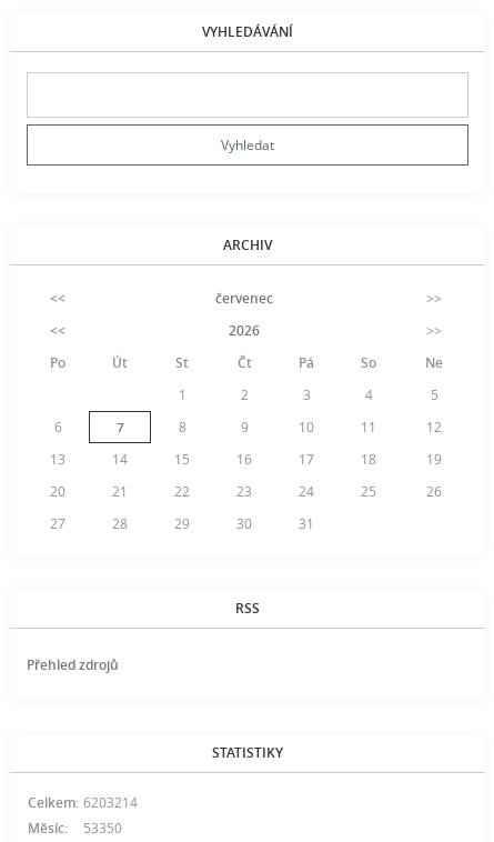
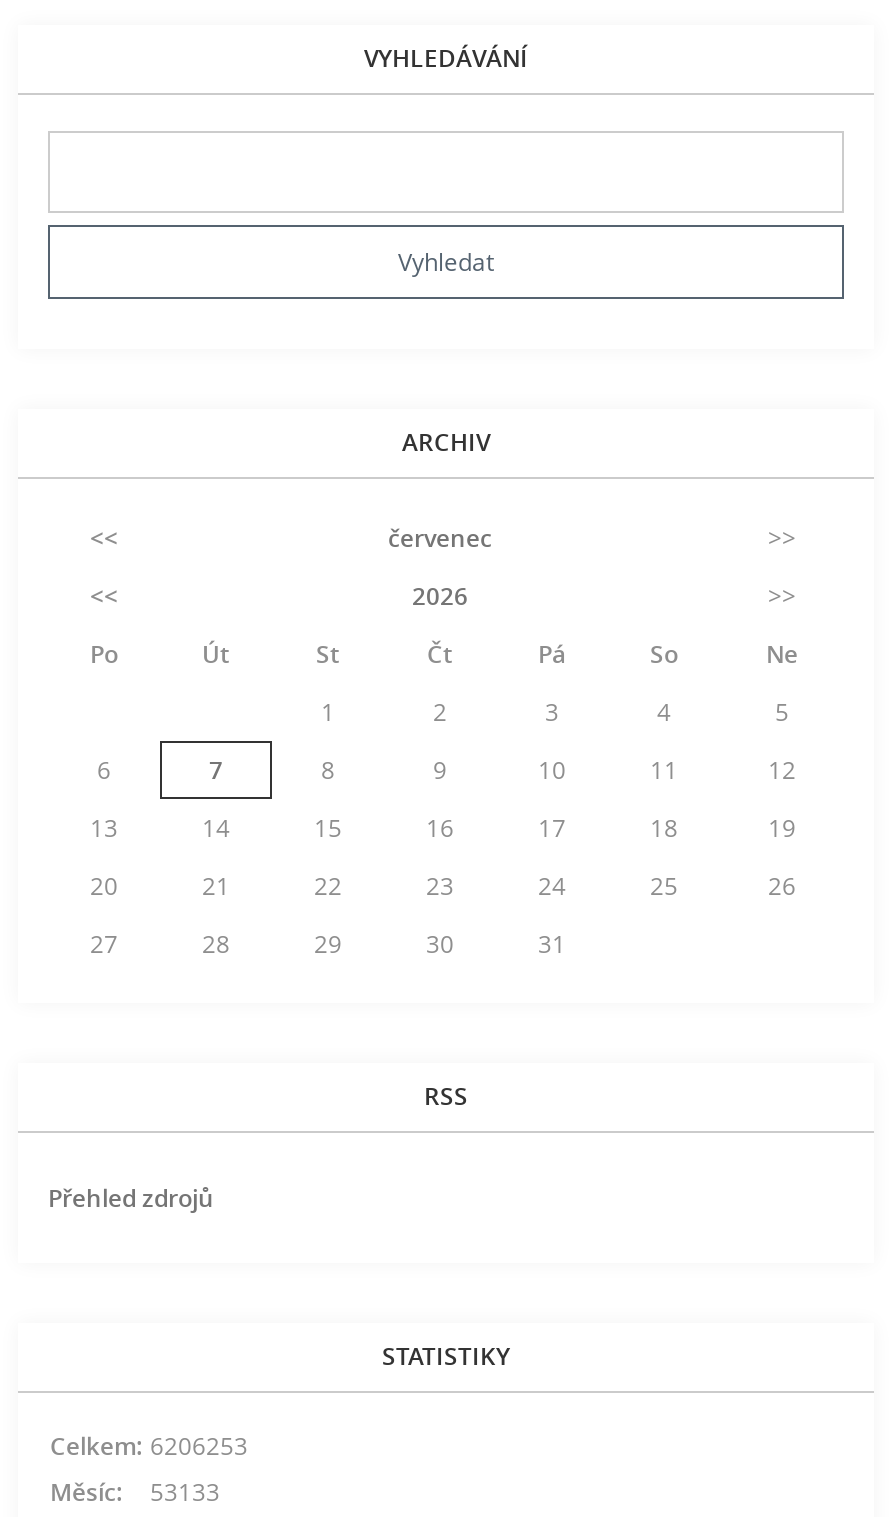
- Celkem: 6203214
+ Celkem: 6206253

- Měsíc: 53350
+ Měsíc: 53133
